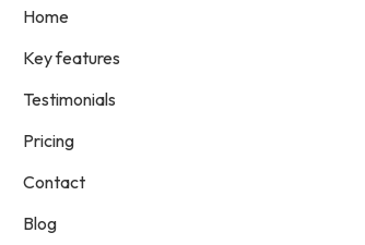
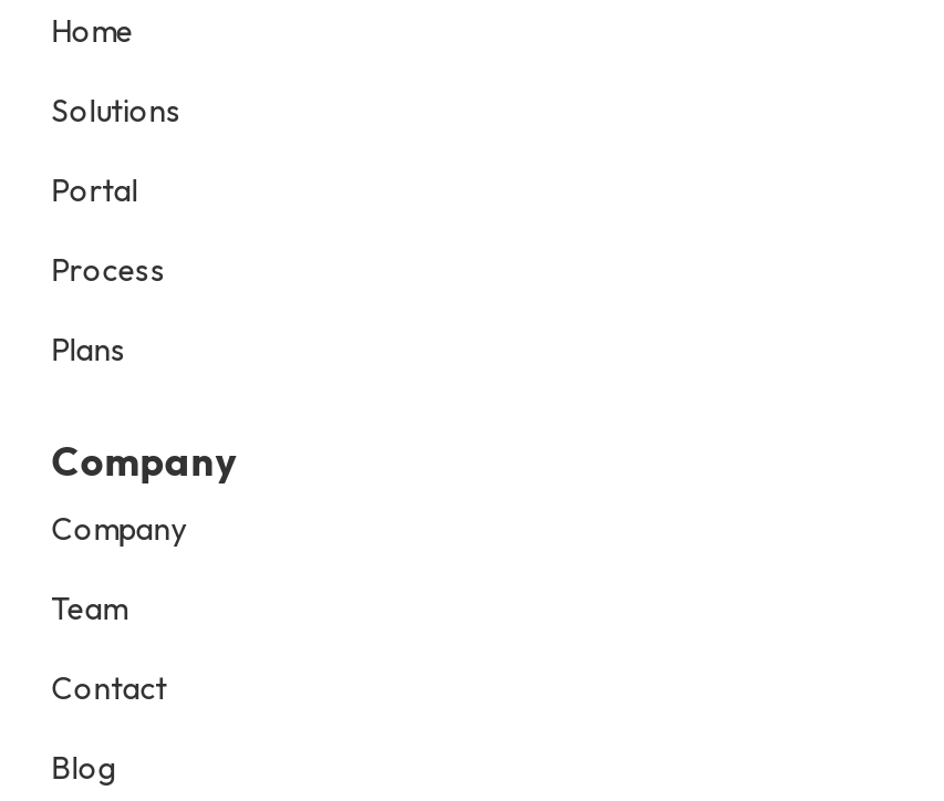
- Key features
- Testimonials
- Pricing
+ Solutions
+ Portal
+ Process
+ Plans
+ Company
+ Company
+ Team
